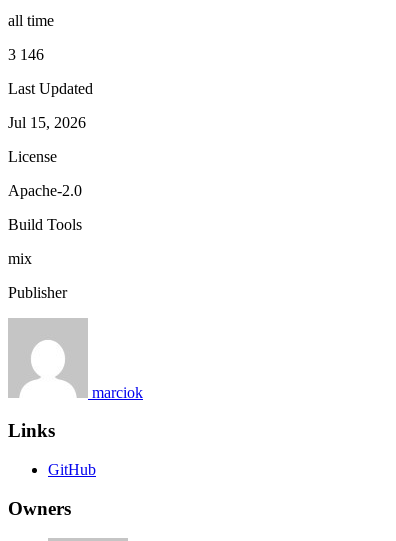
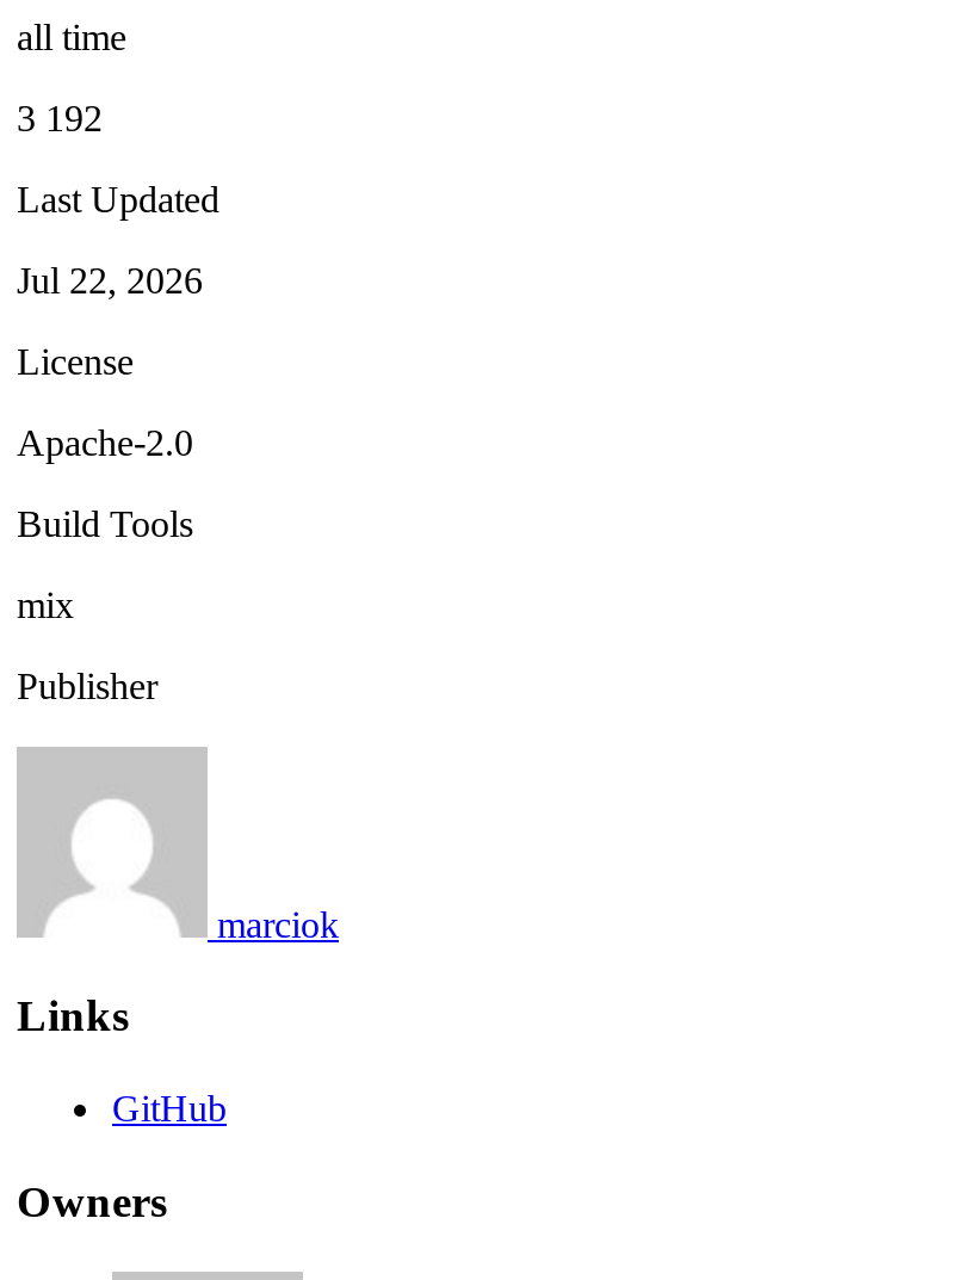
- 3 146
+ 3 192

- Jul 15, 2026
+ Jul 22, 2026
